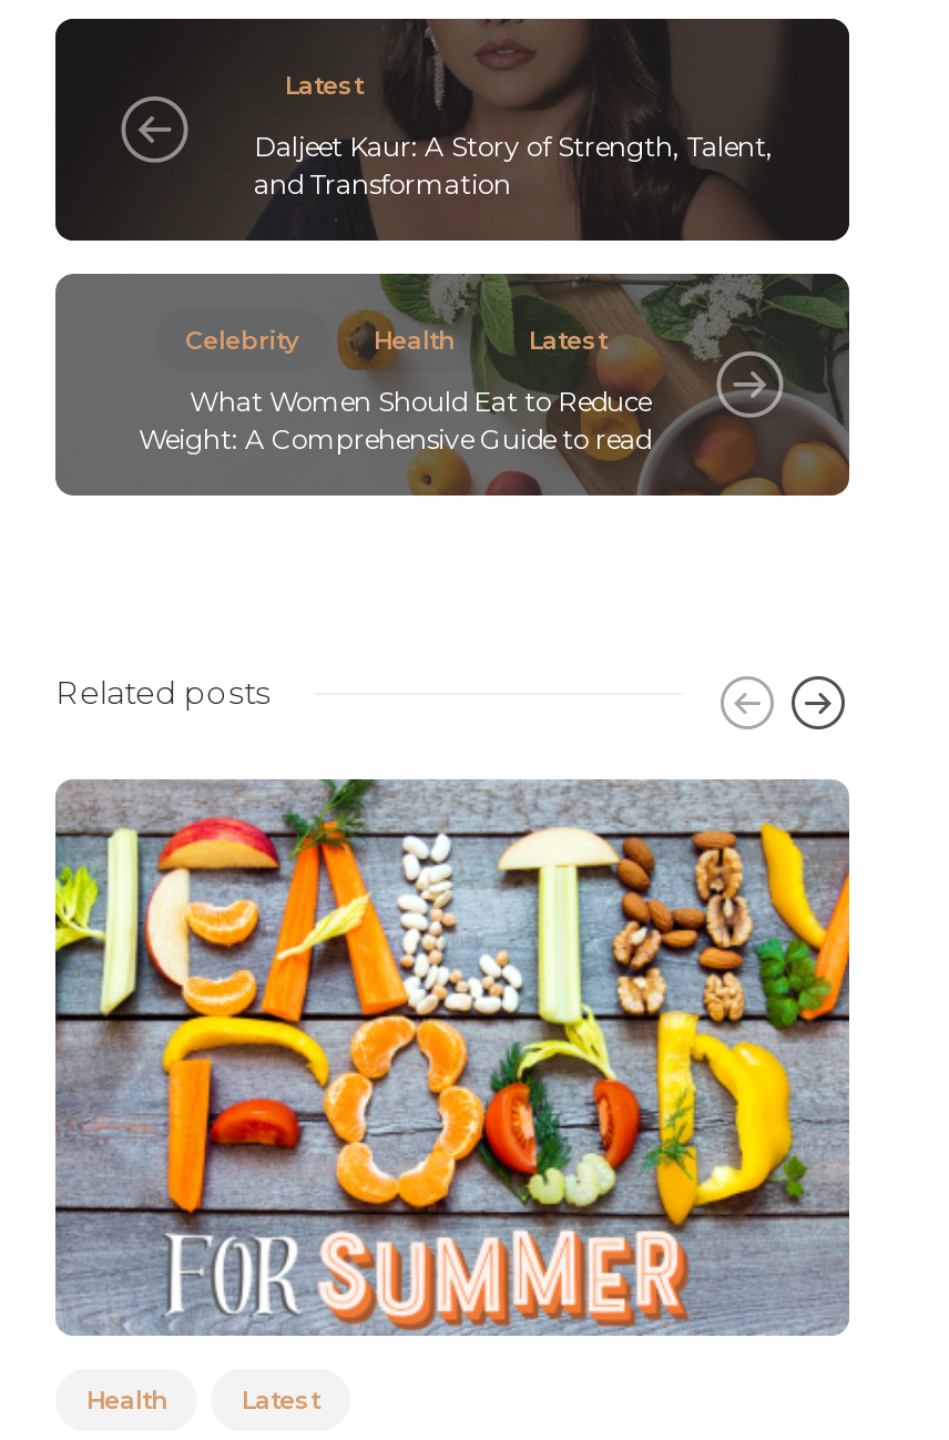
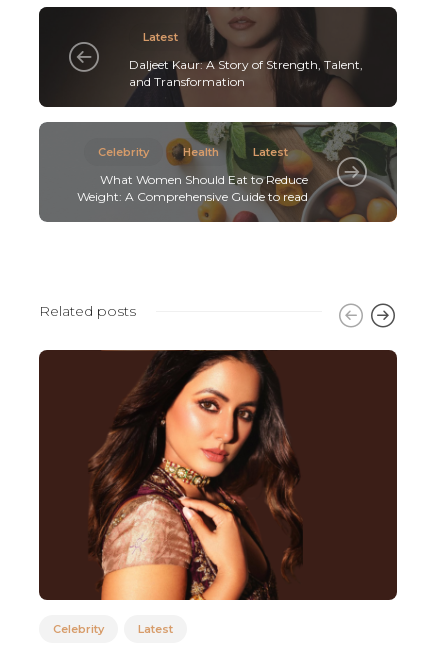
- [image]
- Health
+ [image]
+ Celebrity
